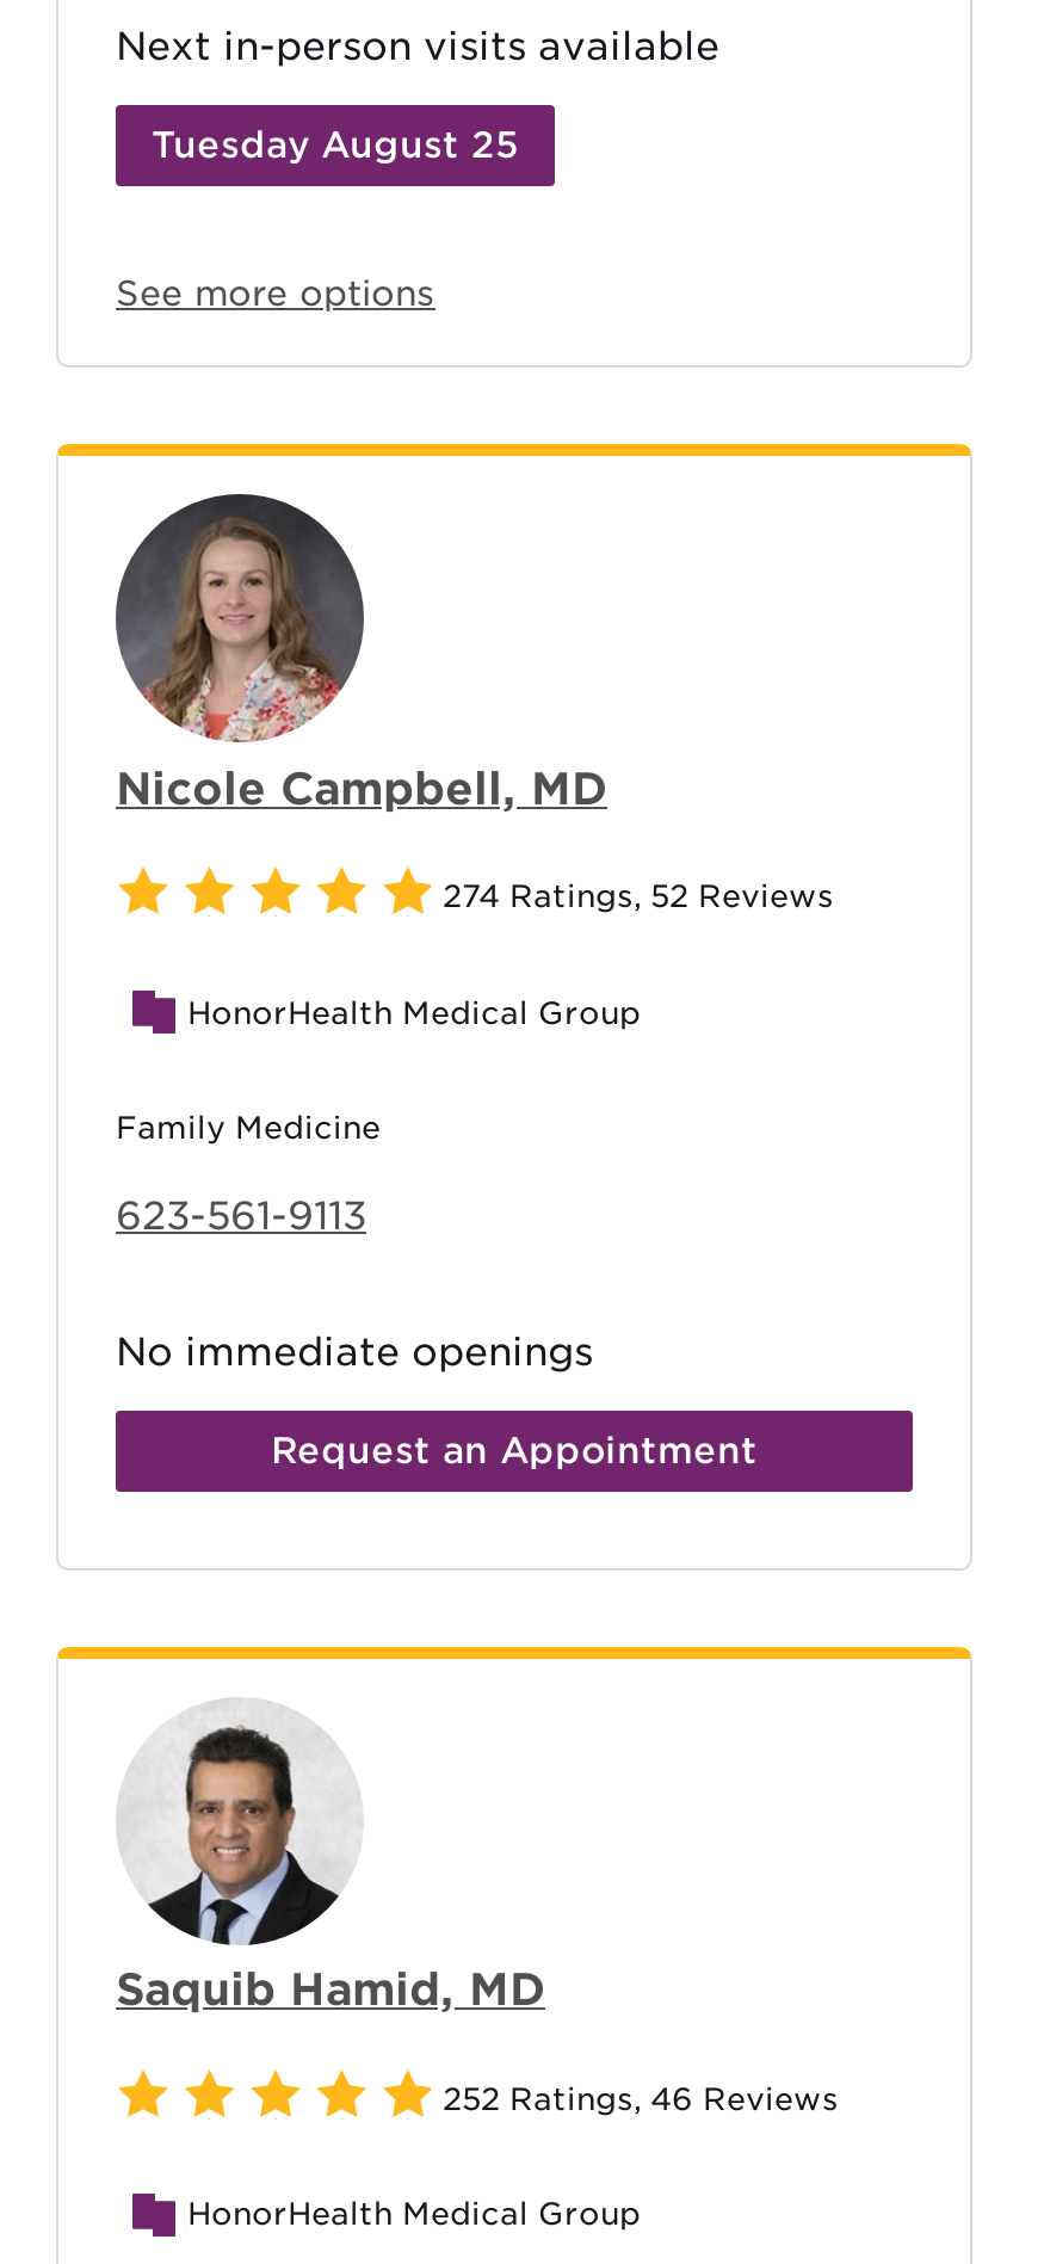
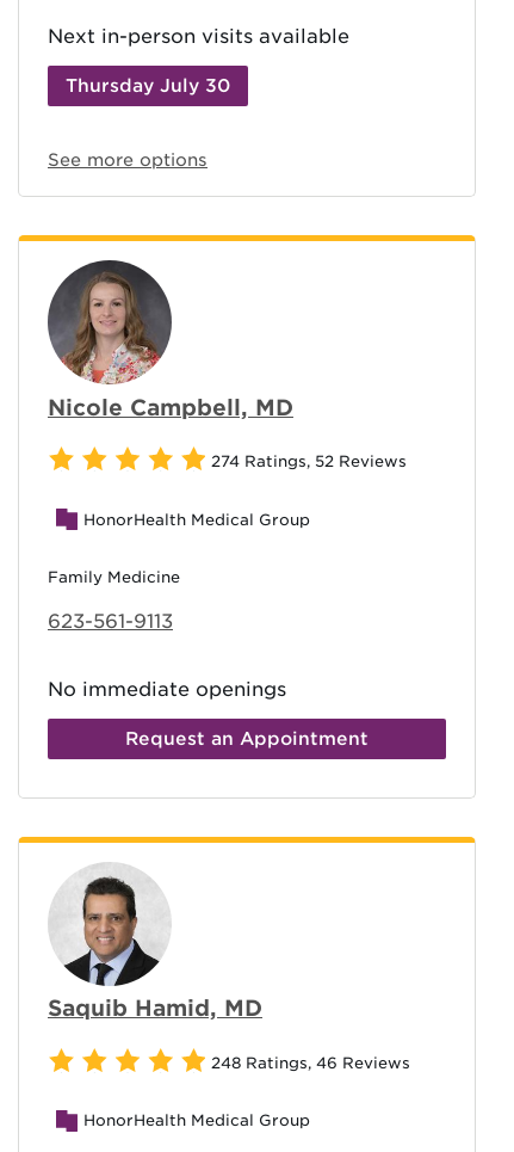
- Tuesday August 25
+ Thursday July 30

- 252 Ratings, 46 Reviews
+ 248 Ratings, 46 Reviews
